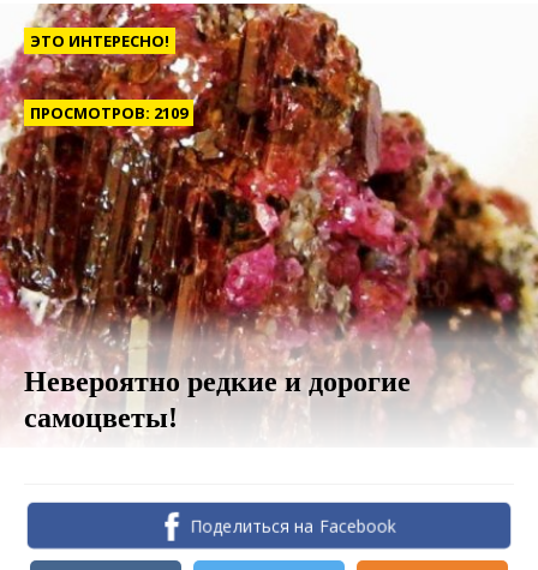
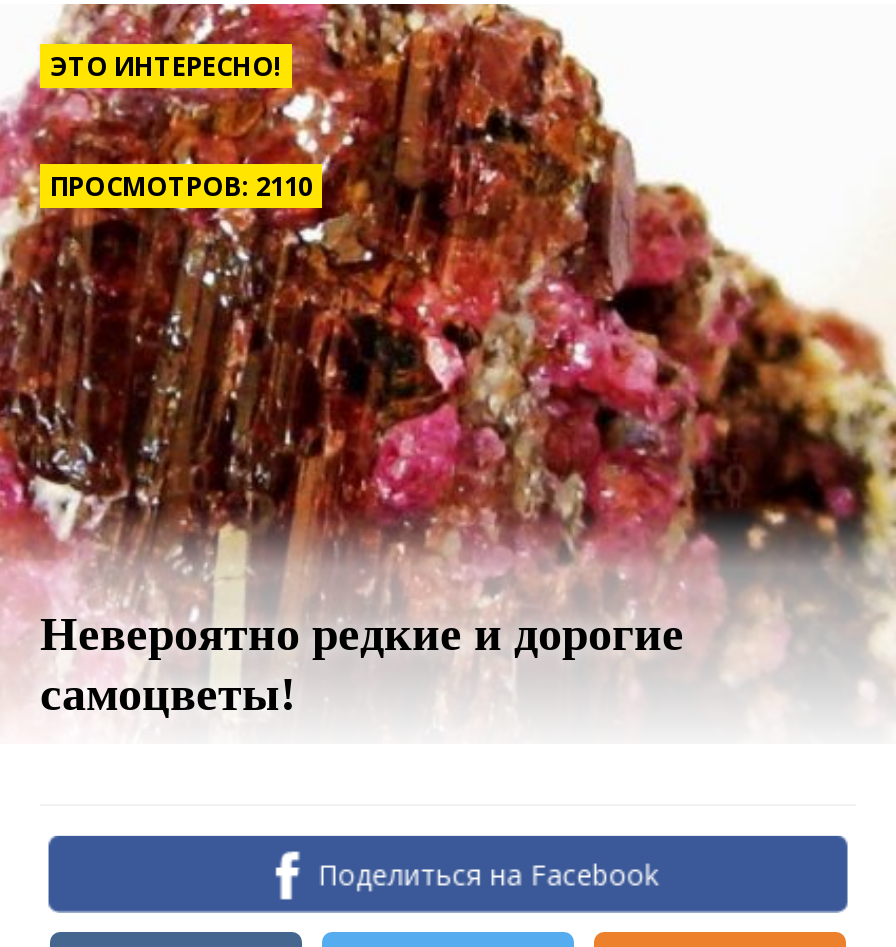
- ПРОСМОТРОВ: 2109
+ ПРОСМОТРОВ: 2110
